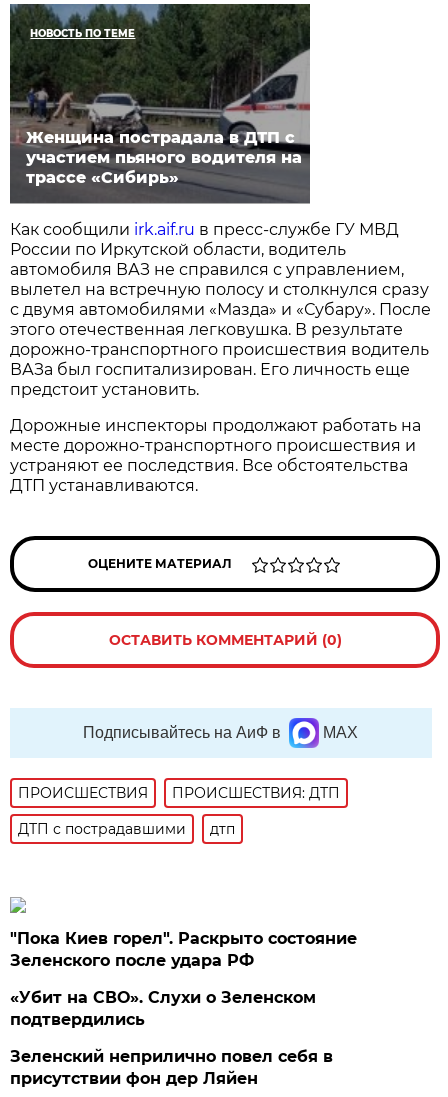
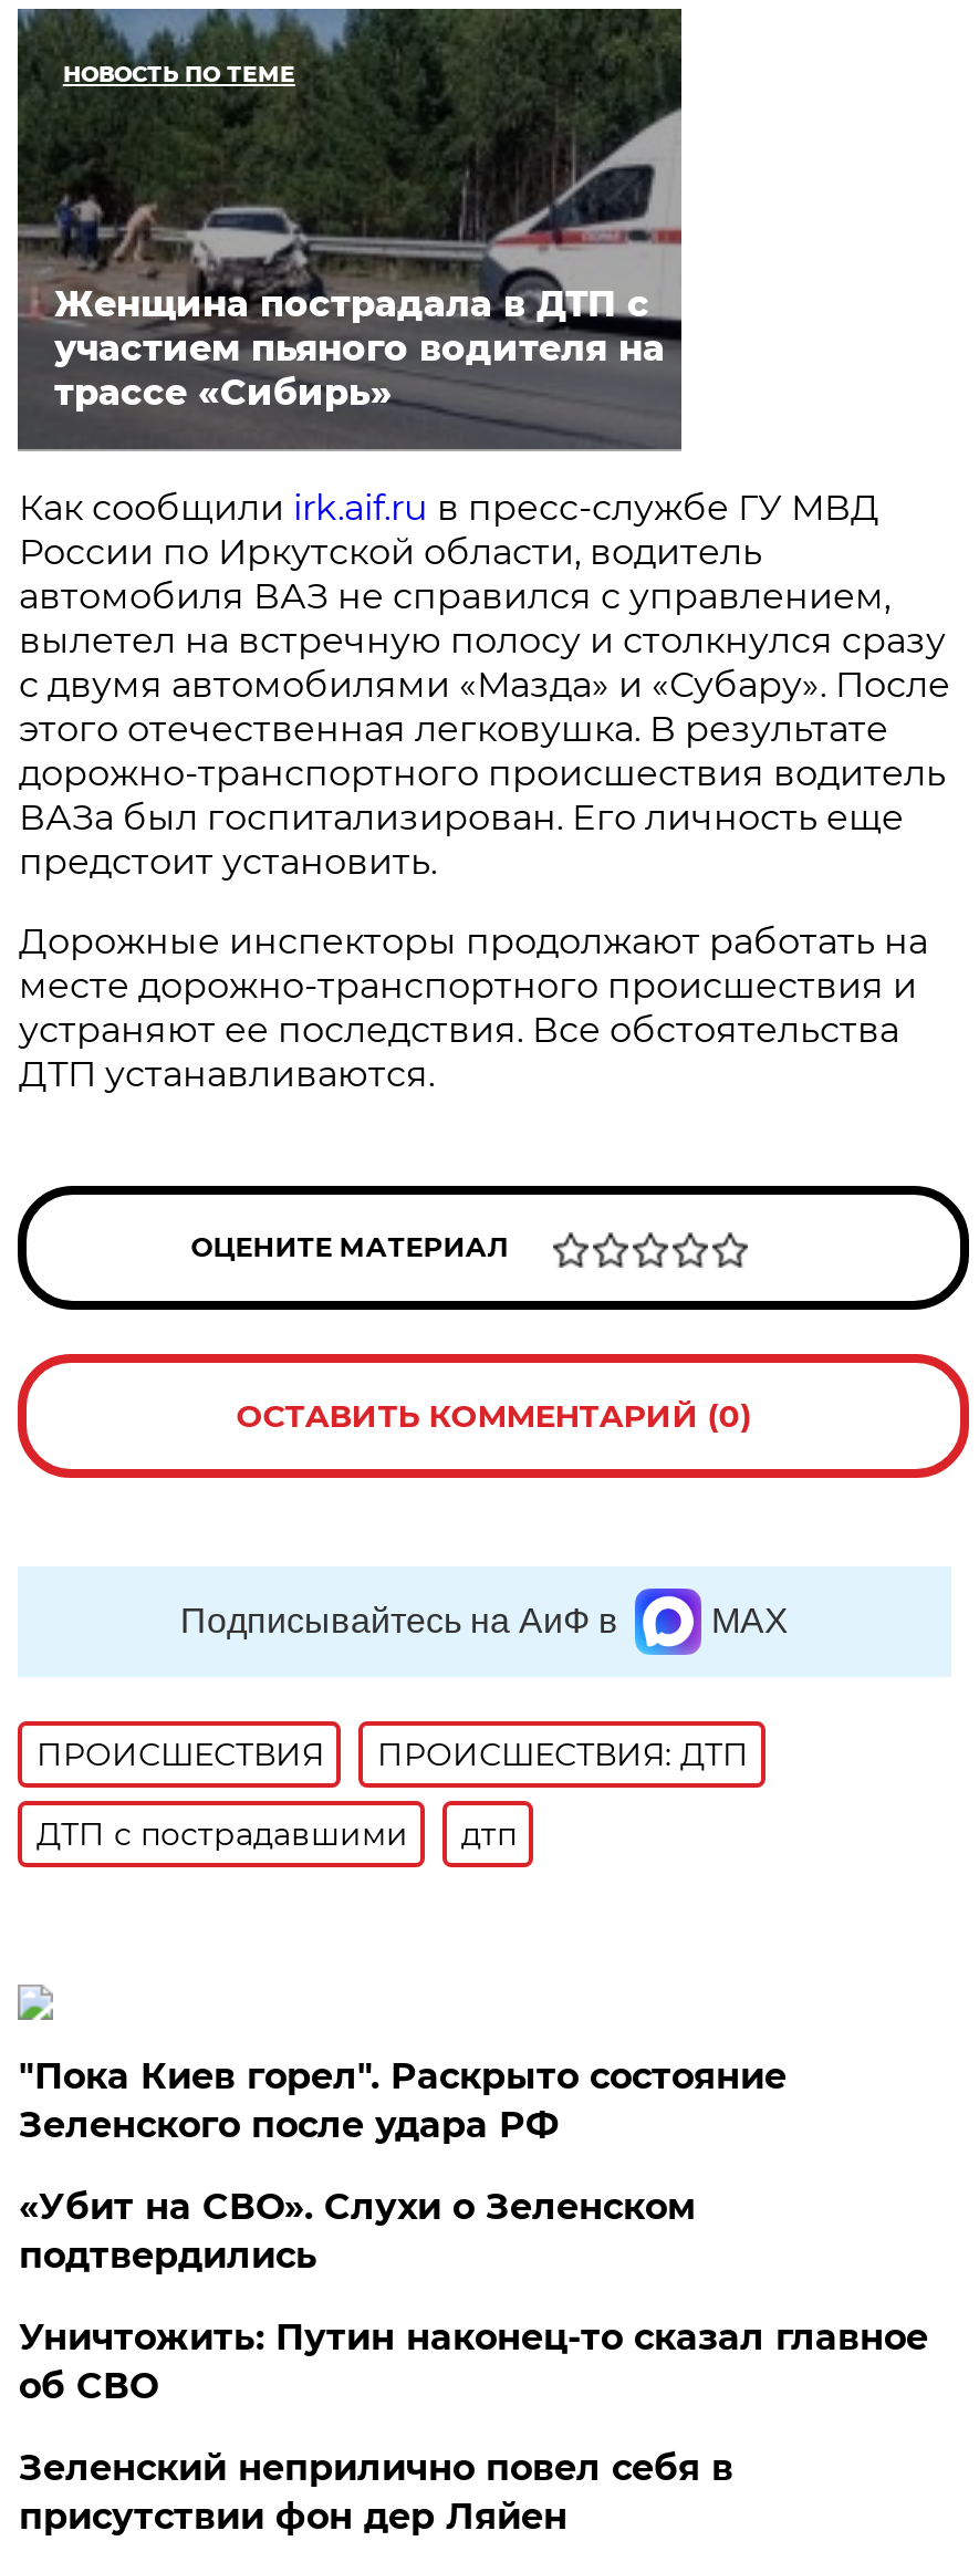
+ Уничтожить: Путин наконец-то сказал главное
+ об СВО
